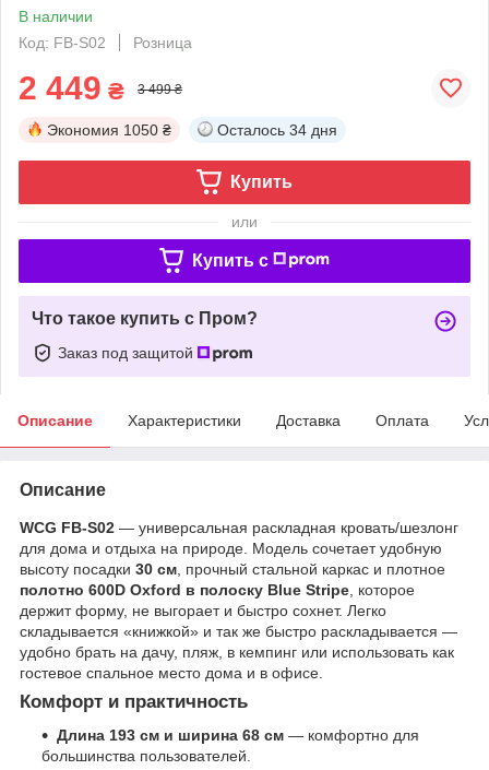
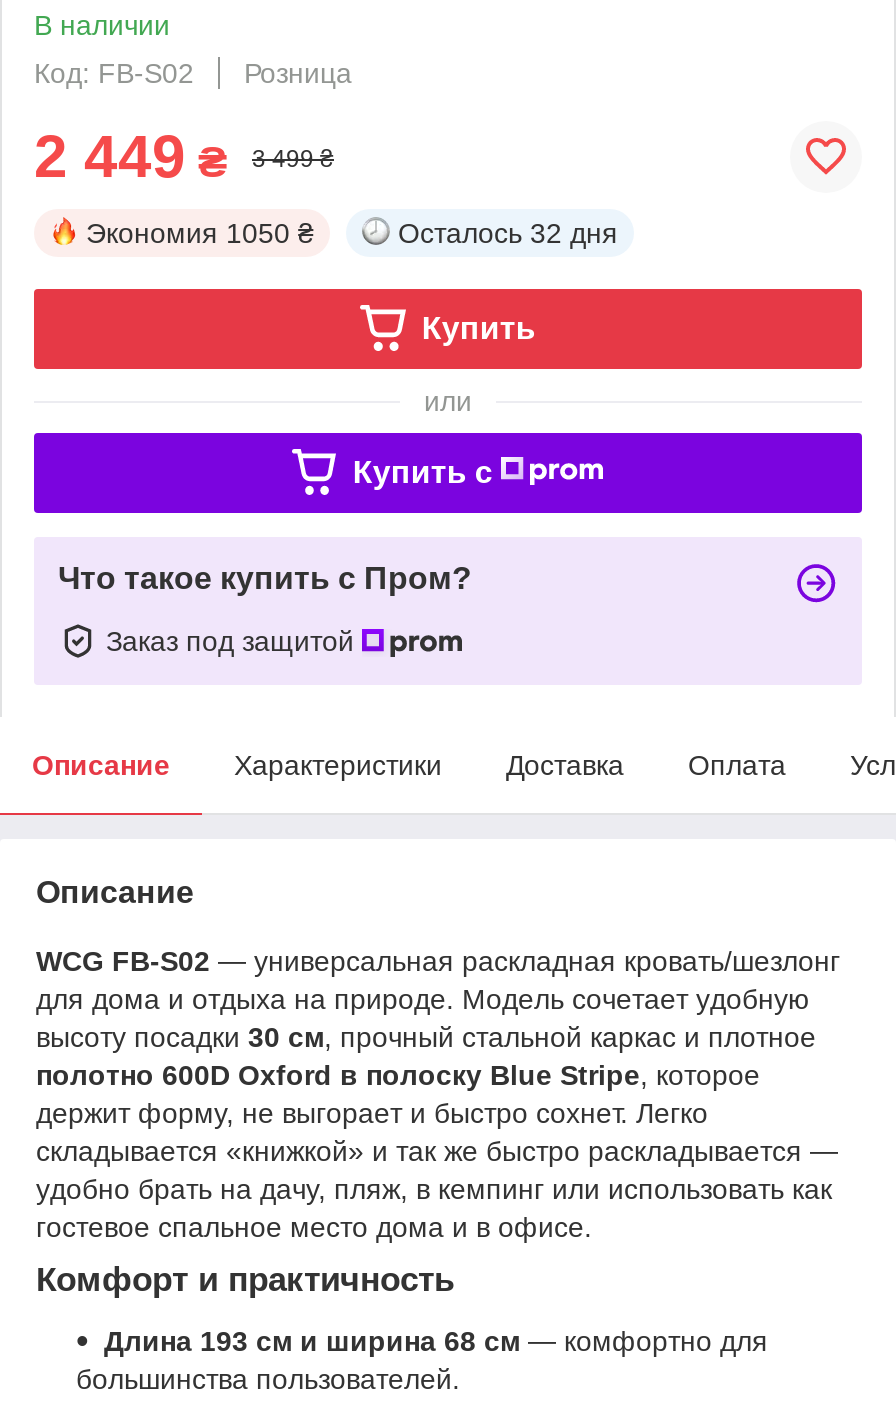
- Осталось 34 дня
+ Осталось 32 дня
